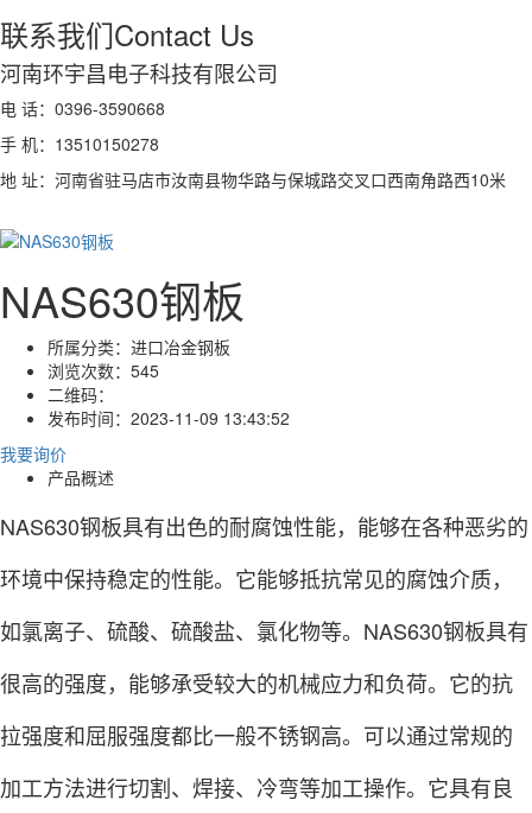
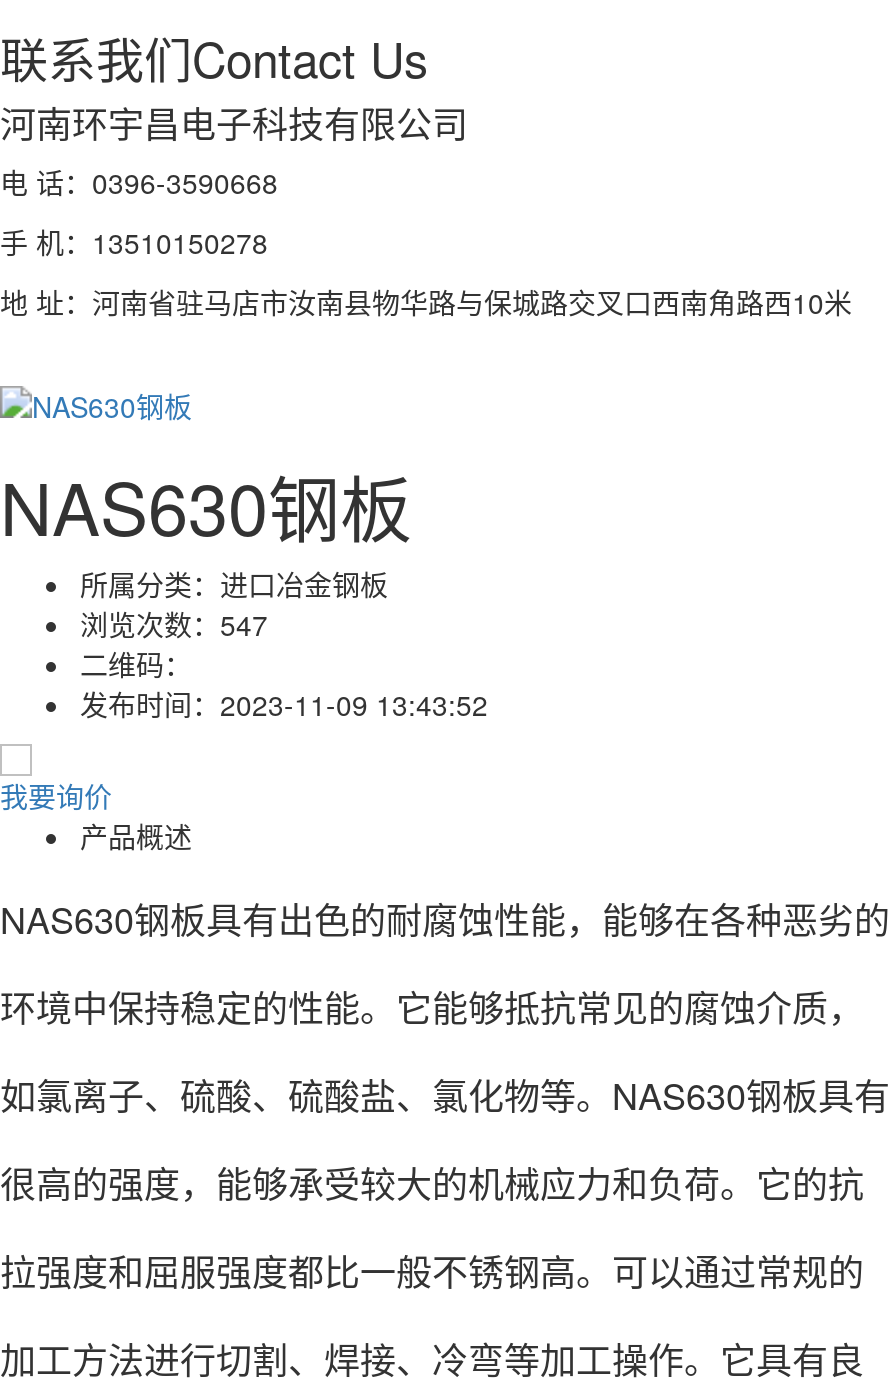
- 浏览次数：545
+ 浏览次数：547
